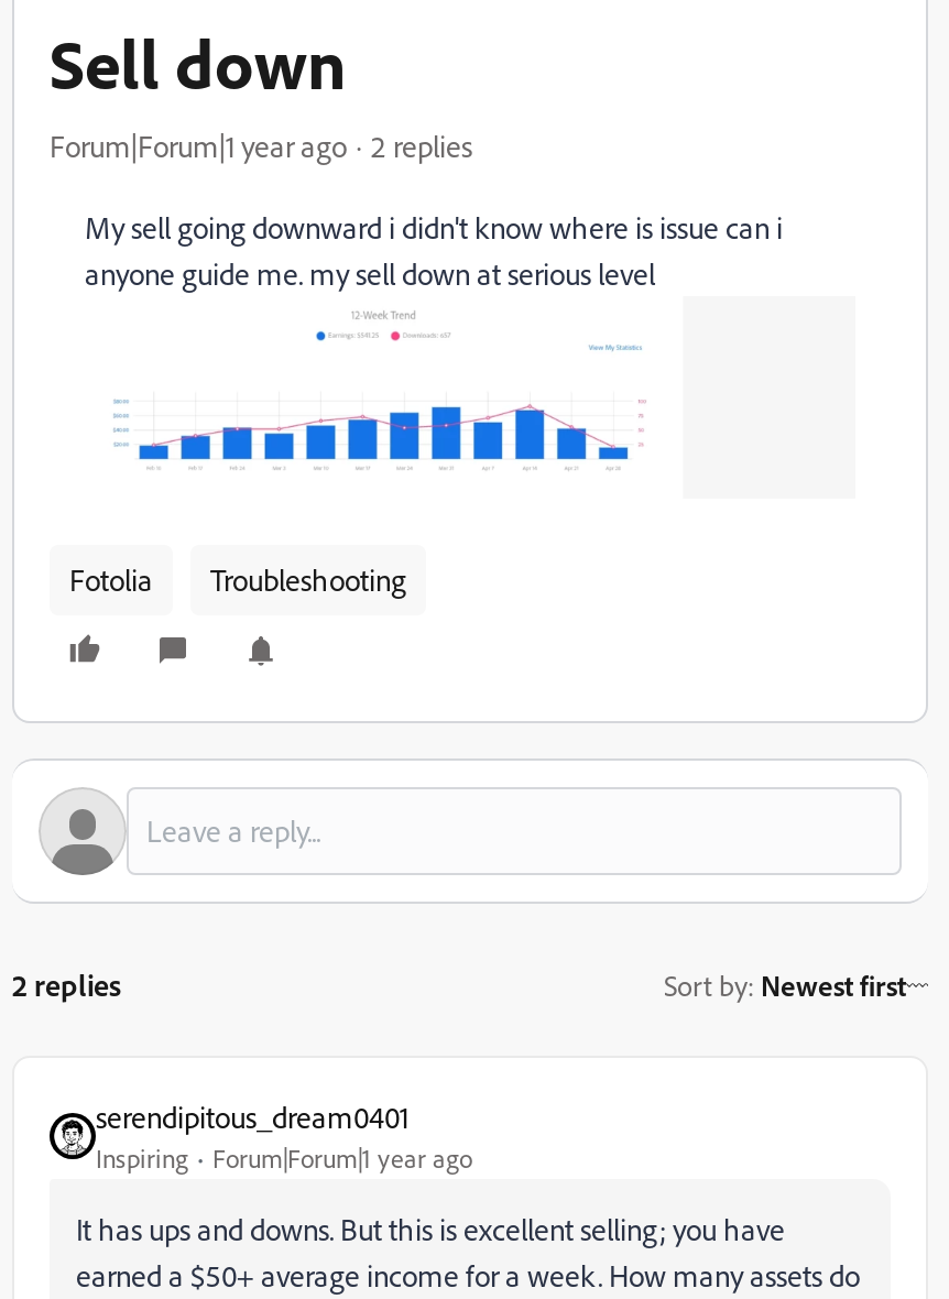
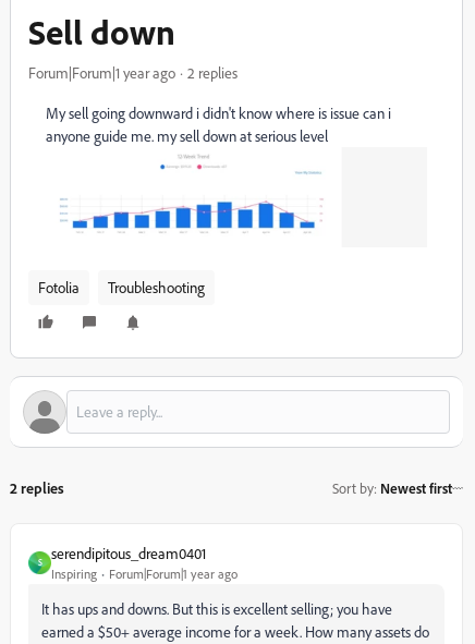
+ S
